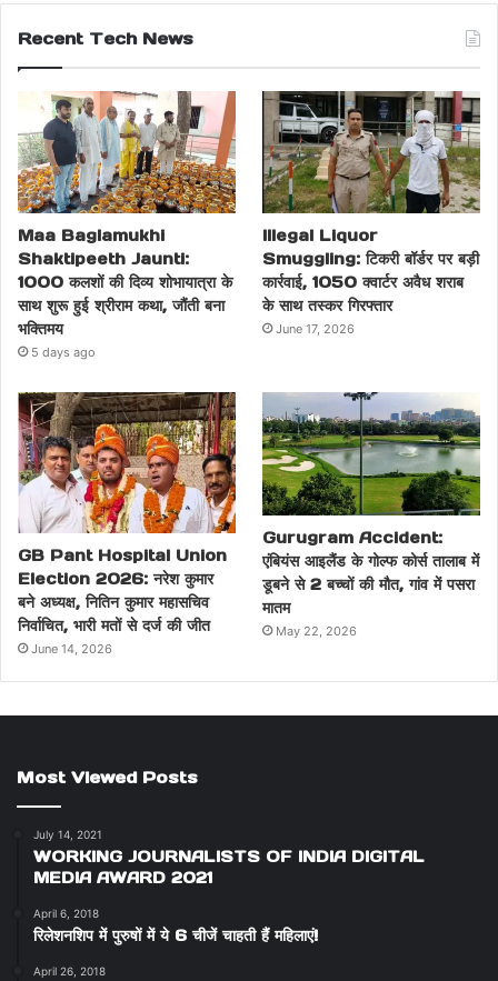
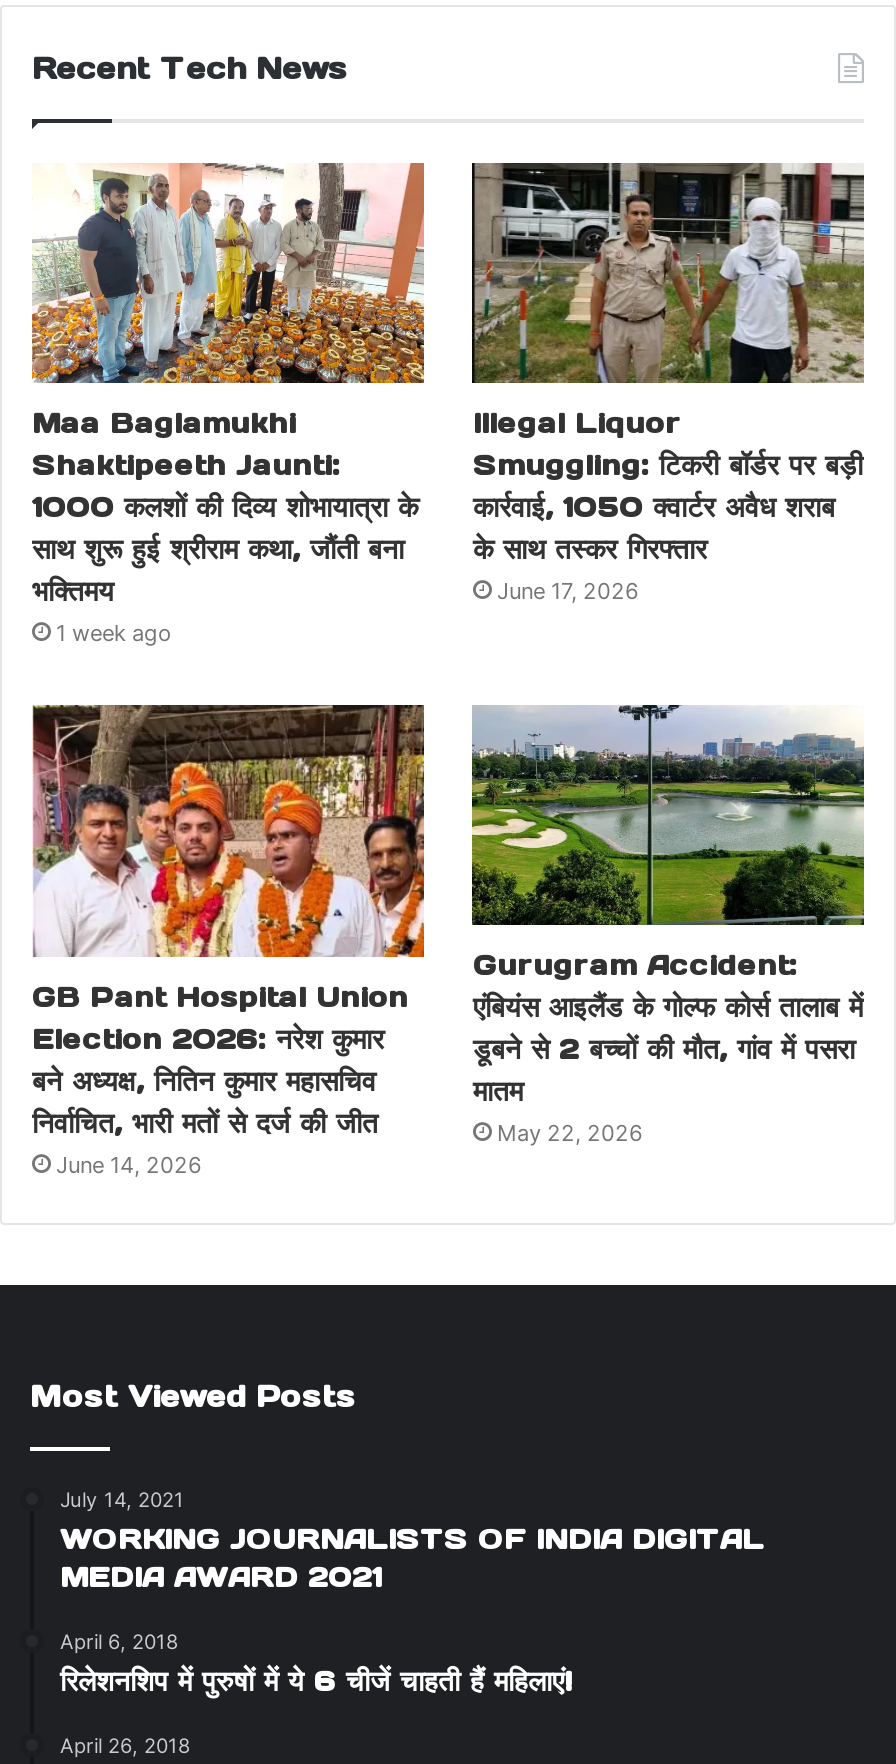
- 5 days ago
+ 1 week ago
